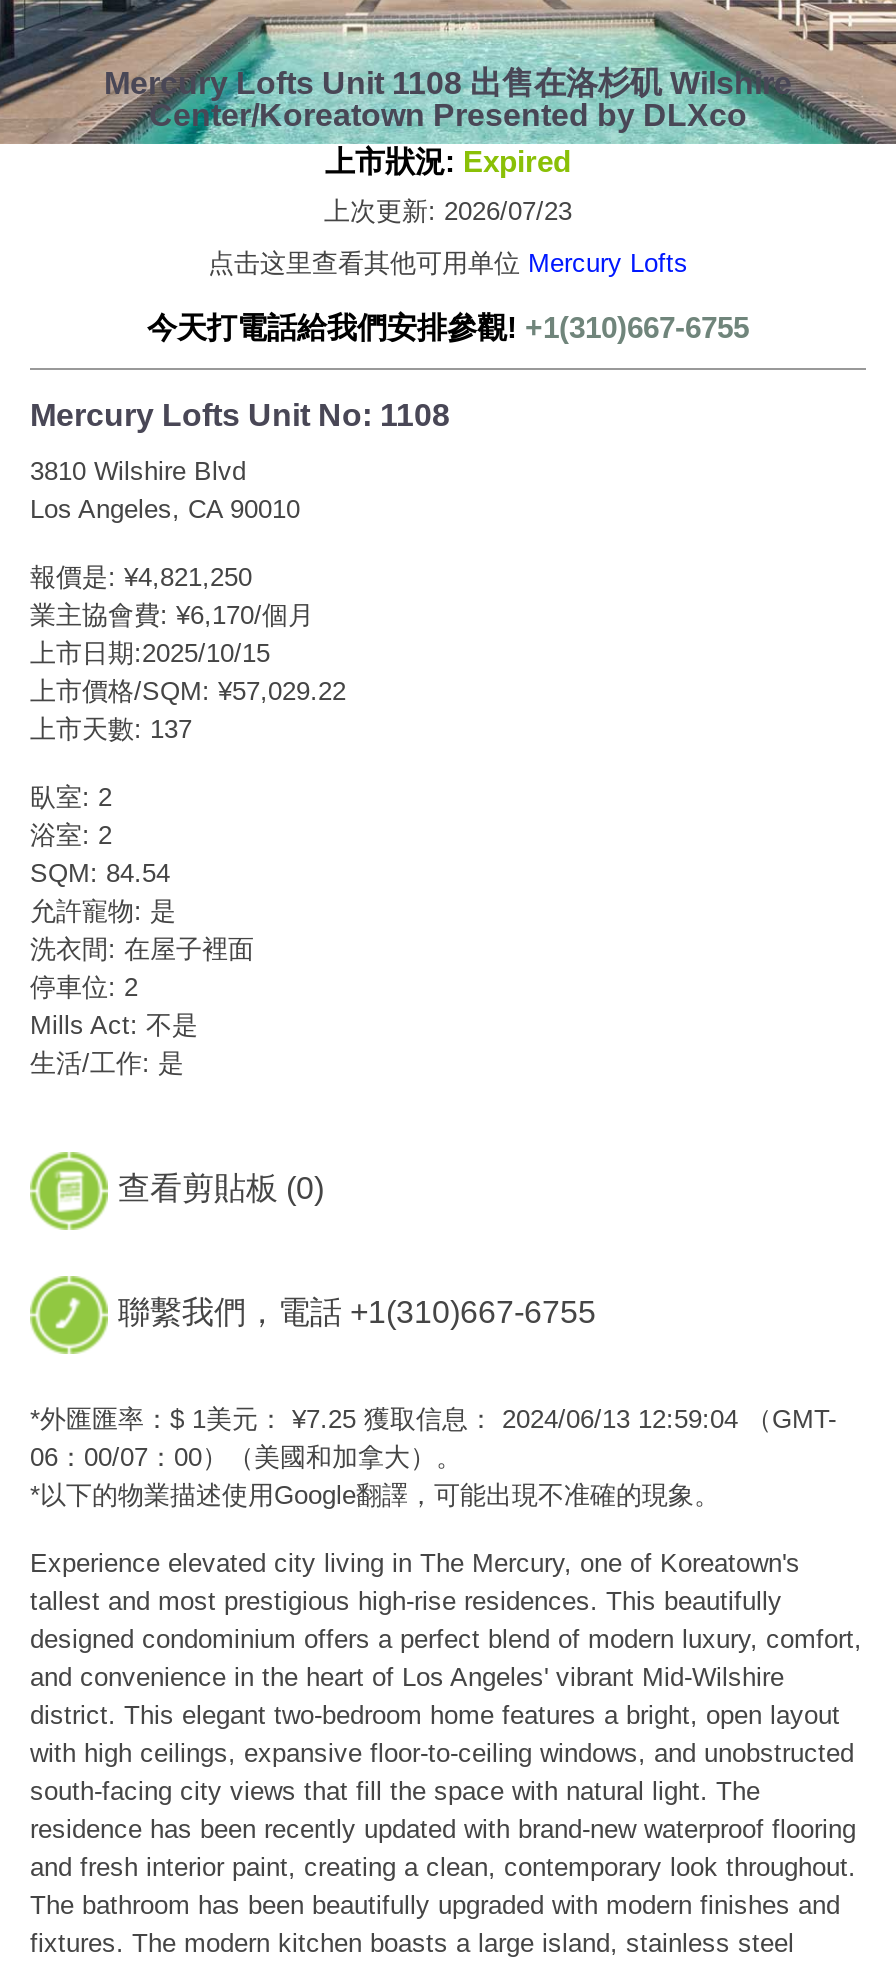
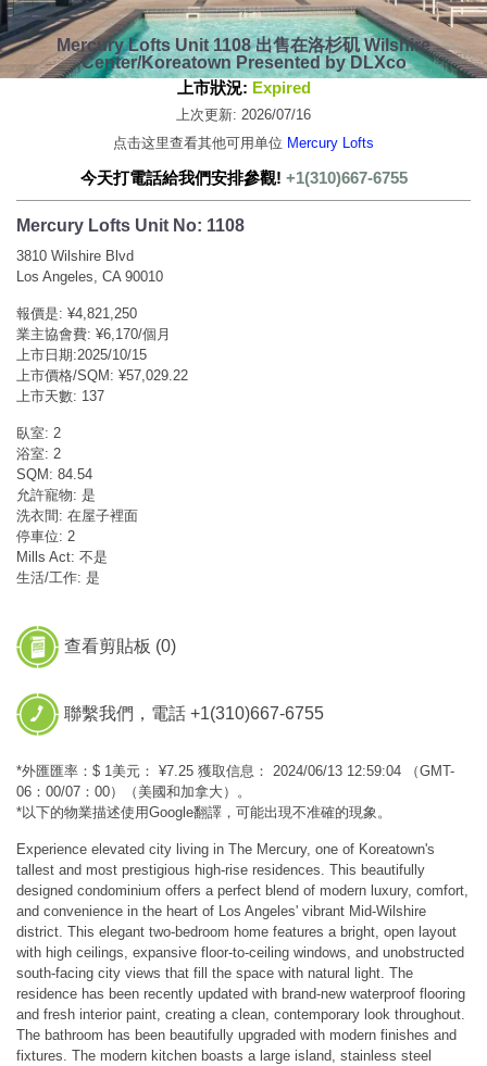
- 上次更新: 2026/07/23
+ 上次更新: 2026/07/16
